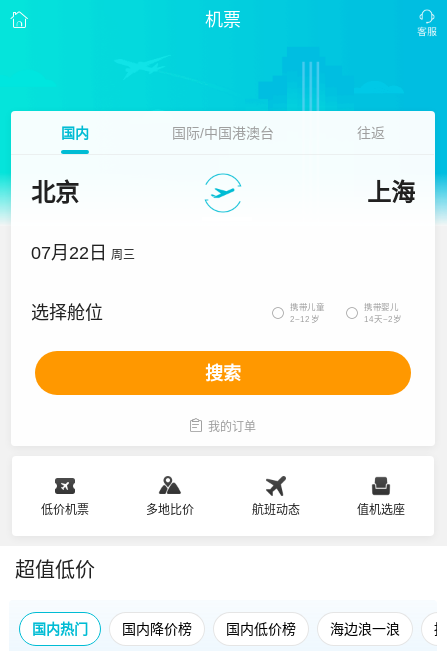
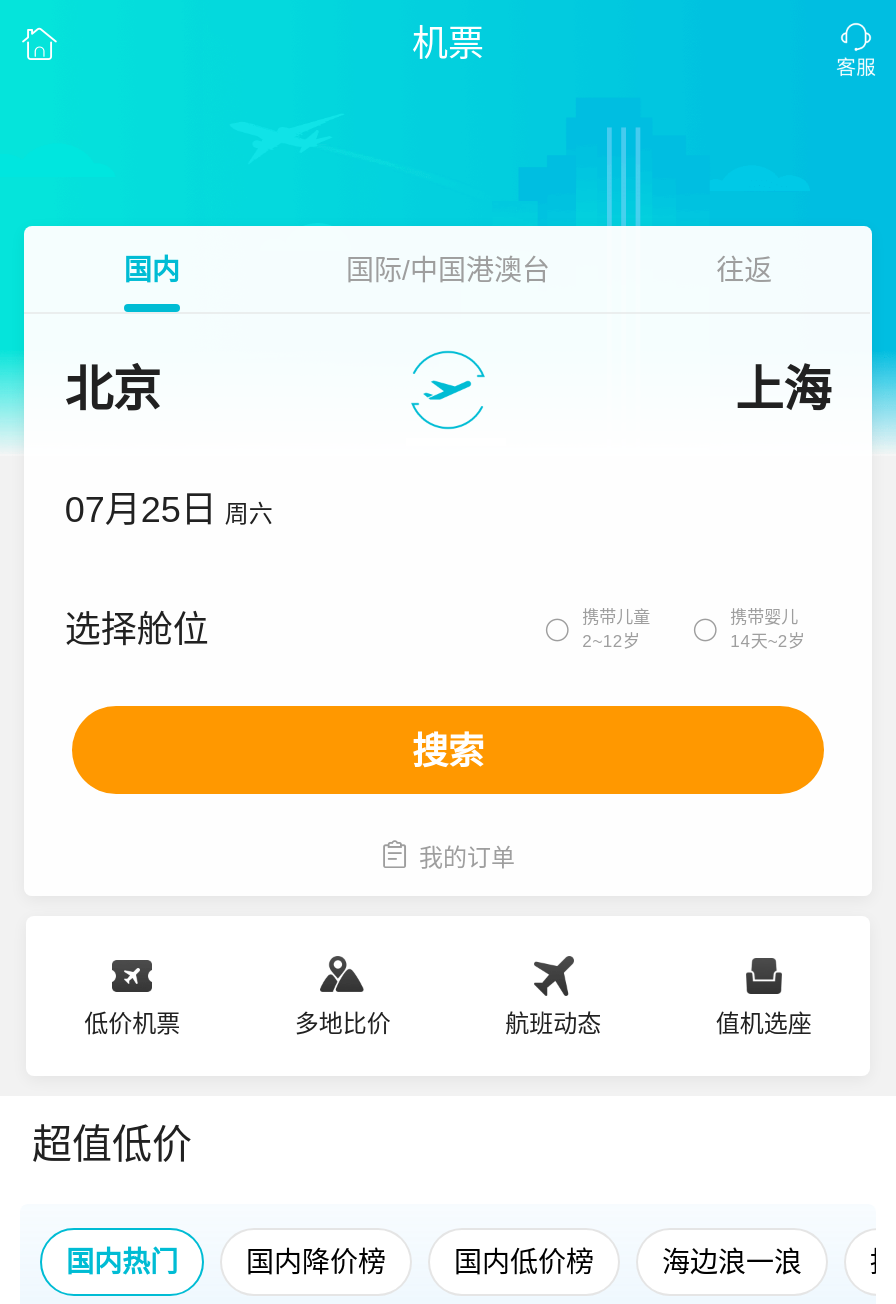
- 07月22日 周三
+ 07月25日 周六
